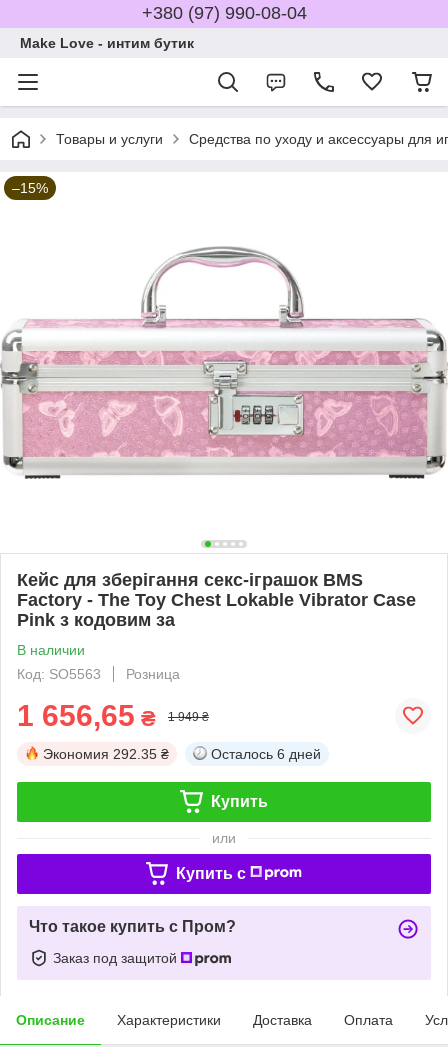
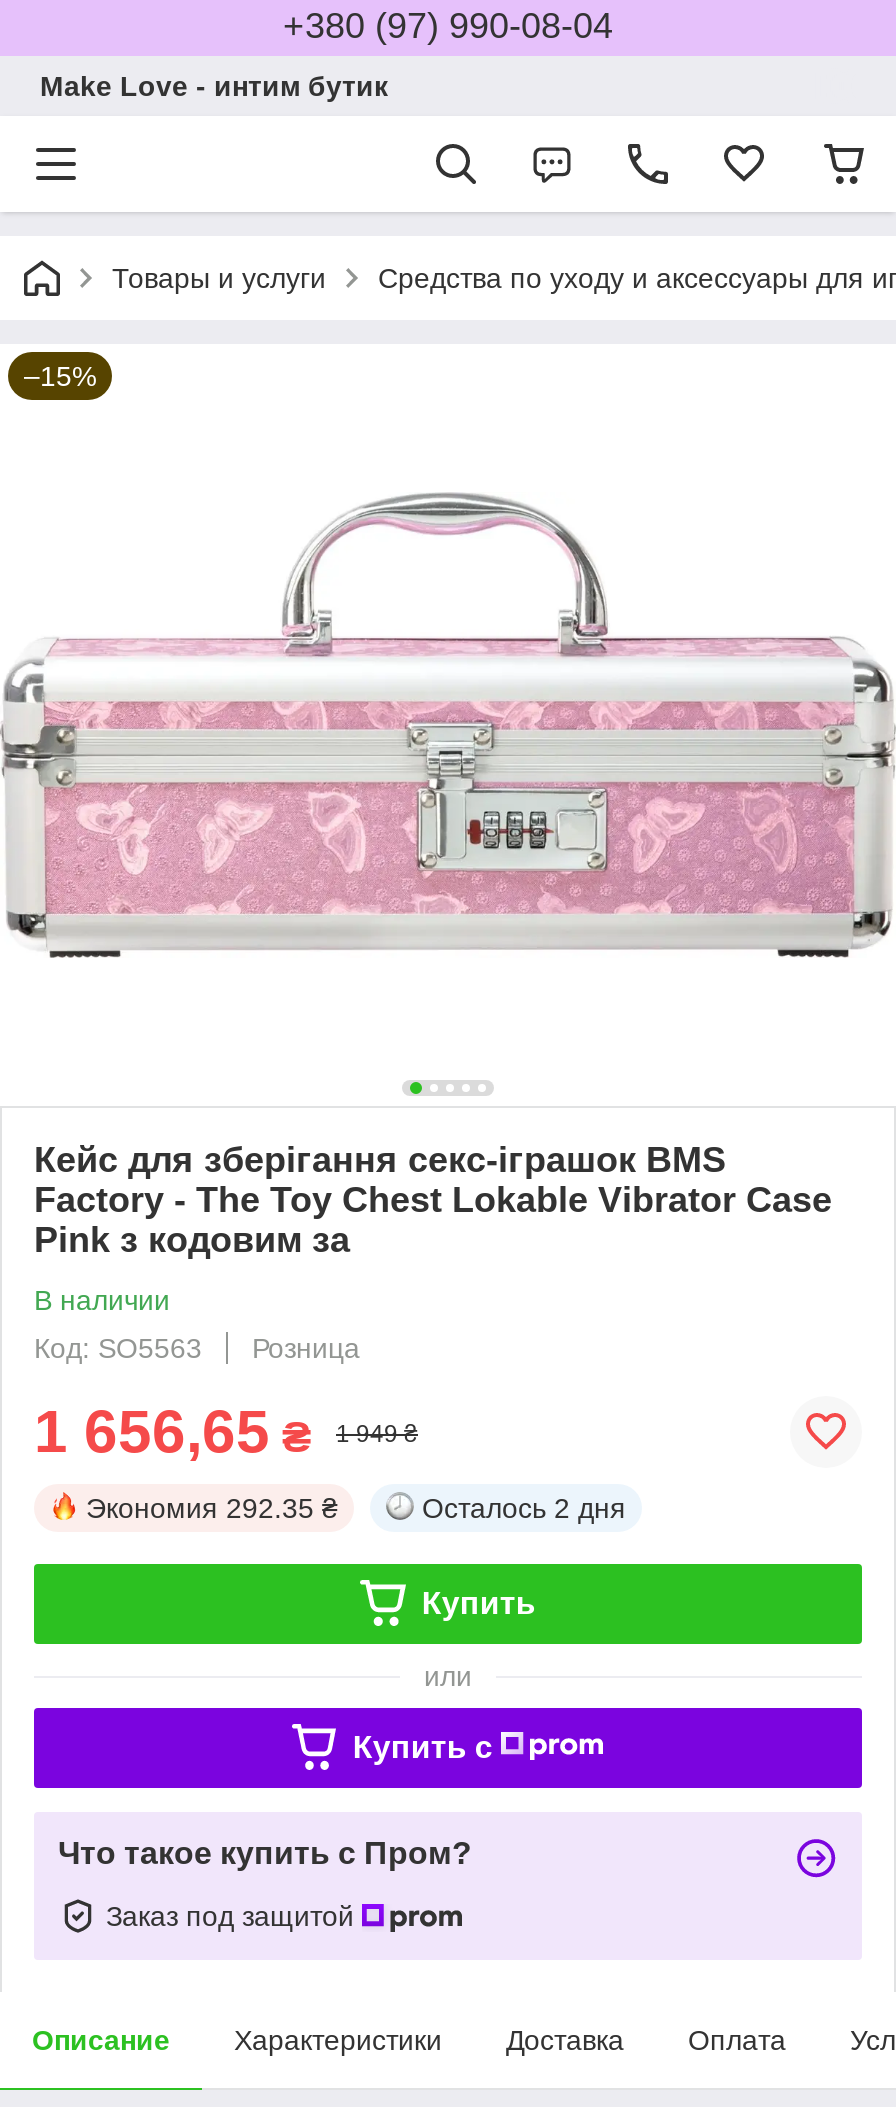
- Осталось 6 дней
+ Осталось 2 дня
